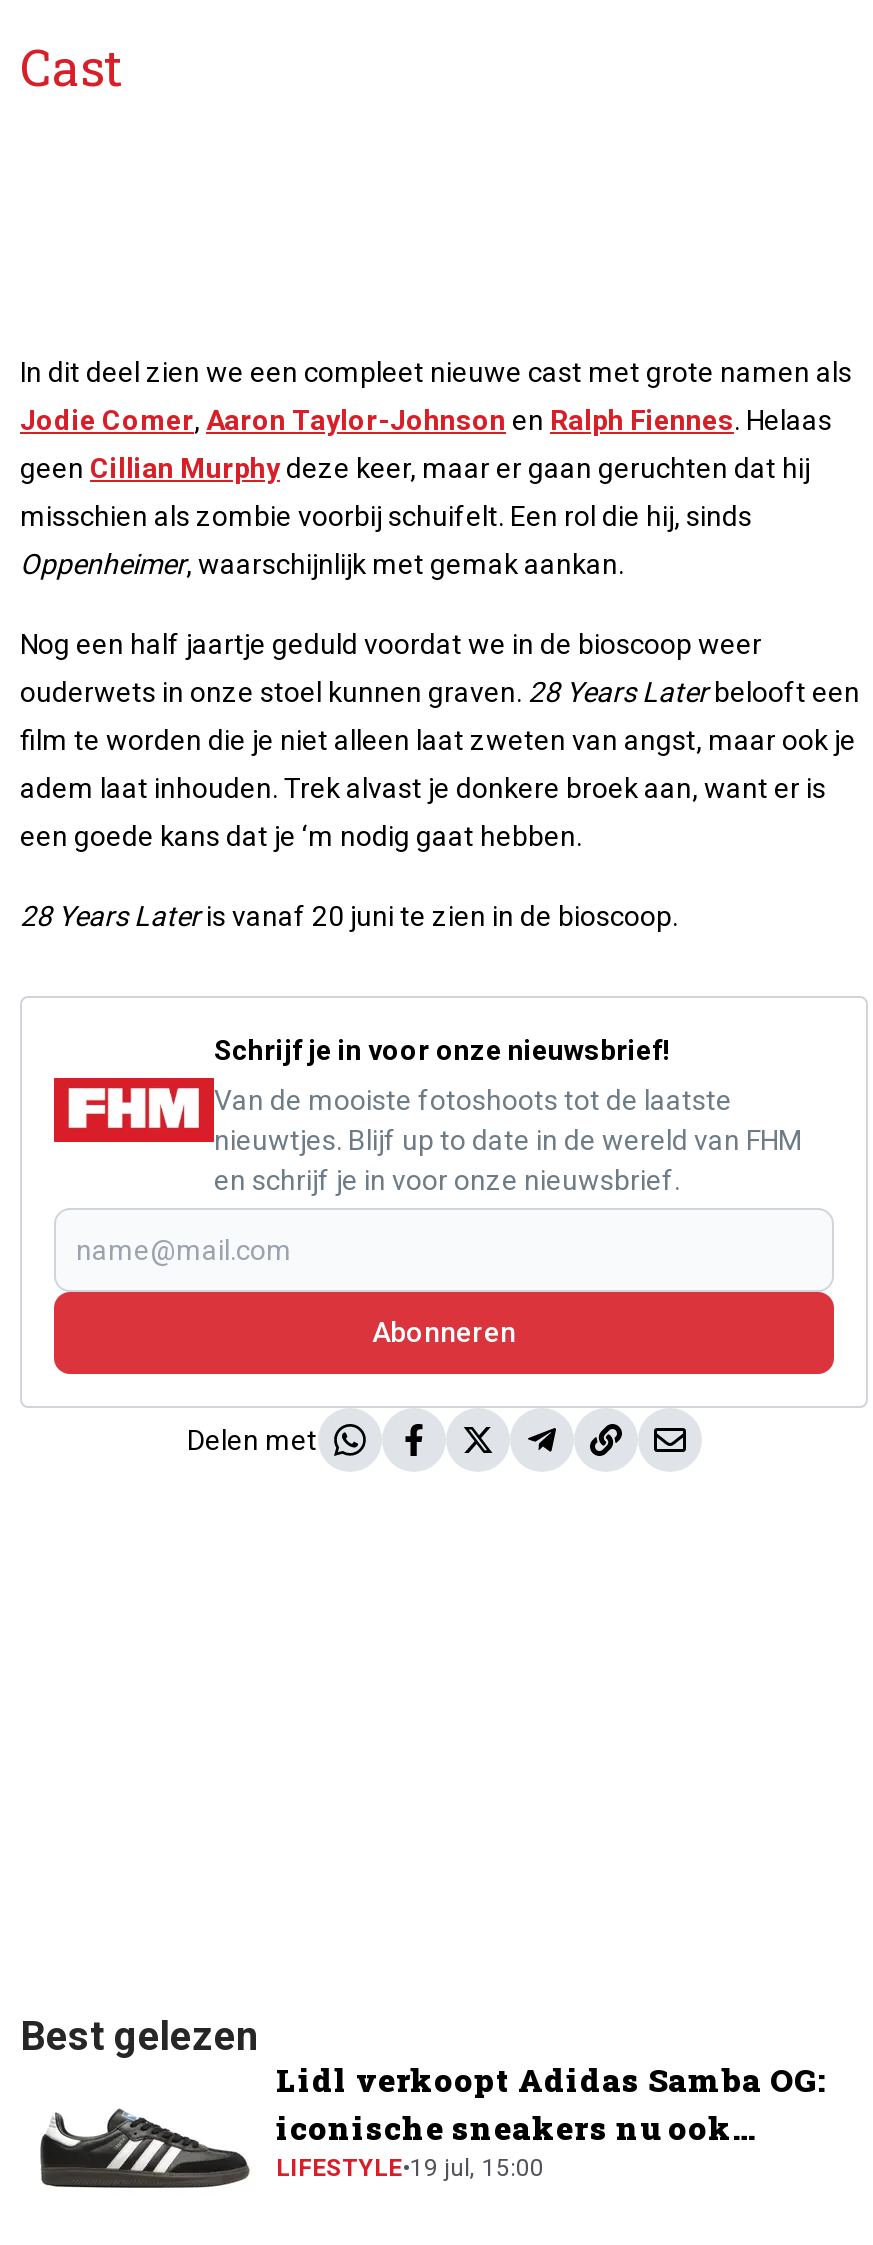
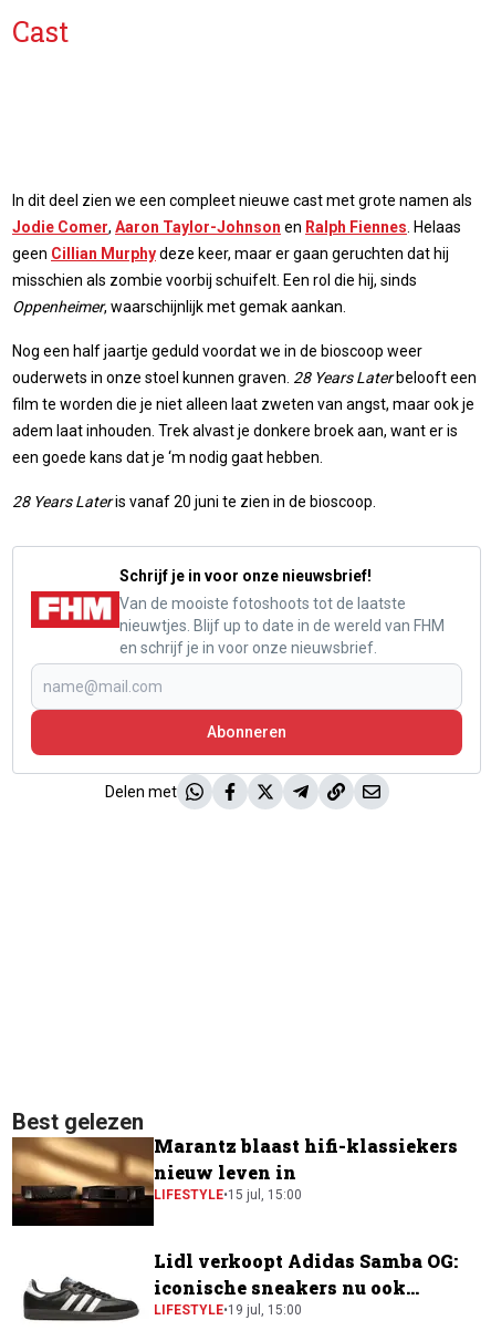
+ [image]
+ Marantz blaast hifi-klassiekers
+ nieuw leven in
+ LIFESTYLE•15 jul, 15:00
